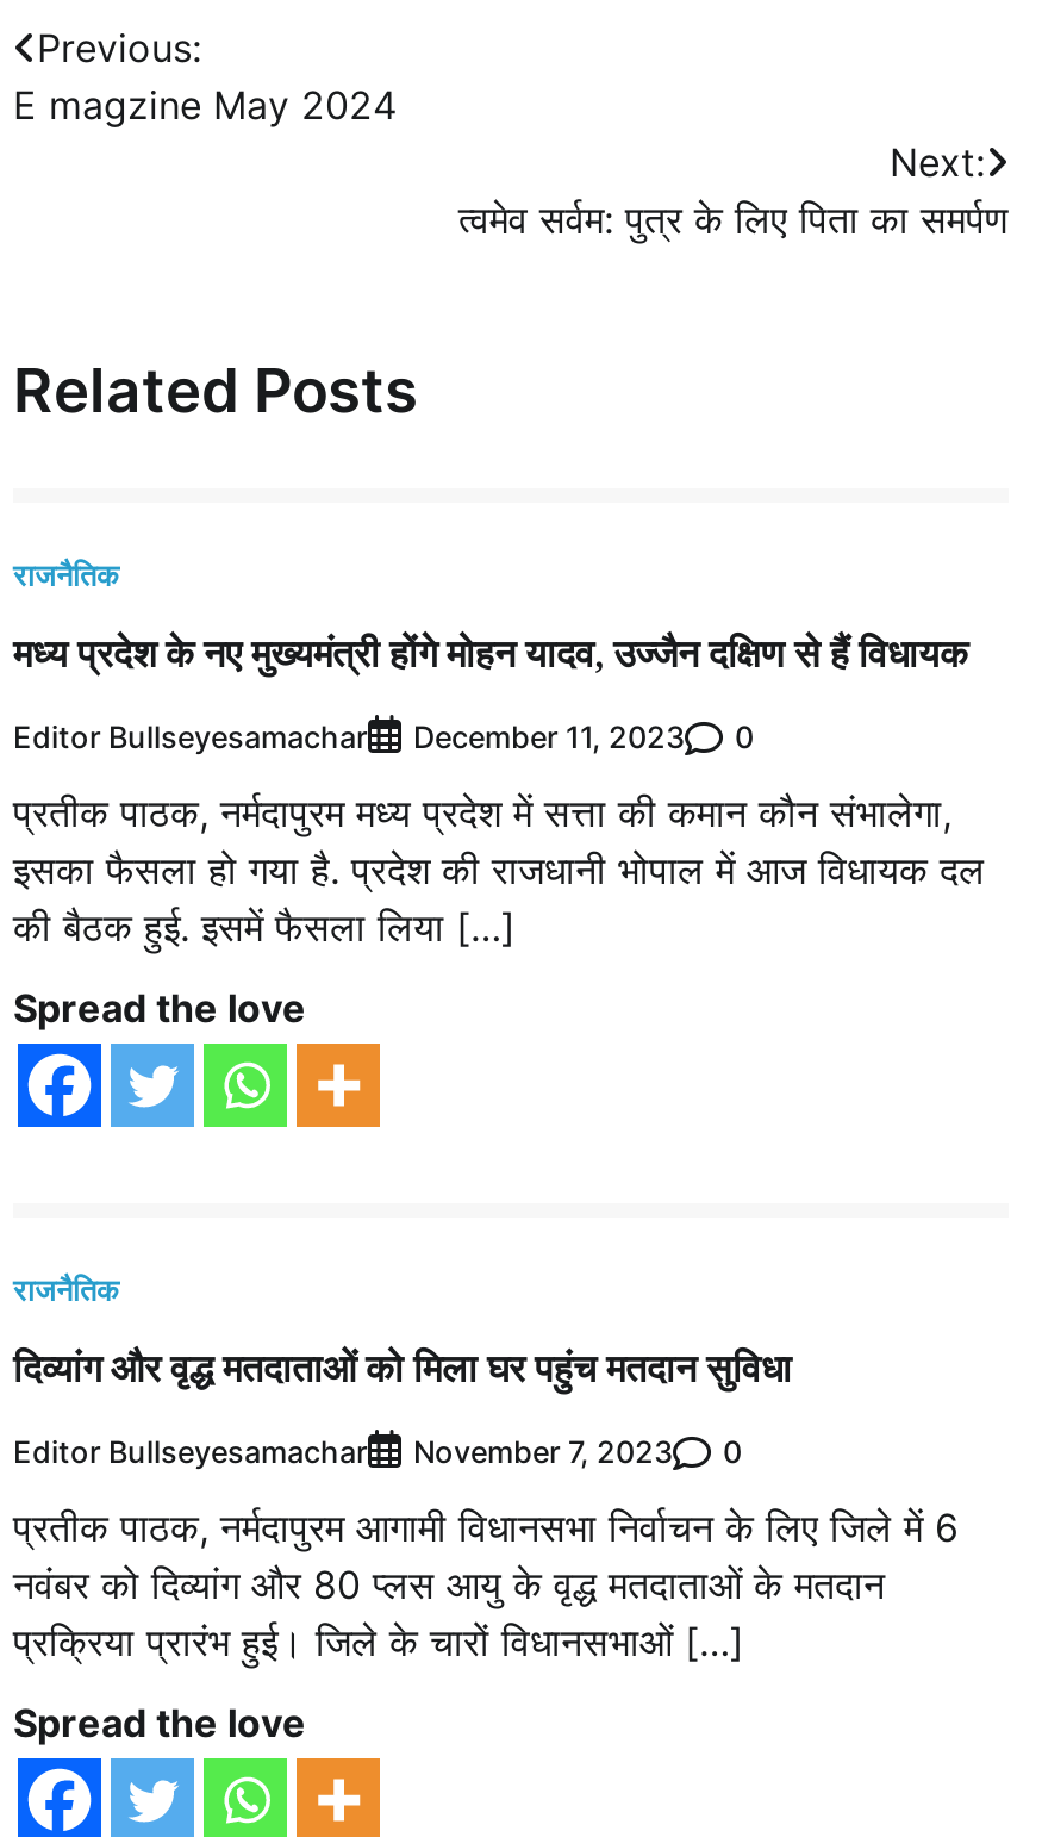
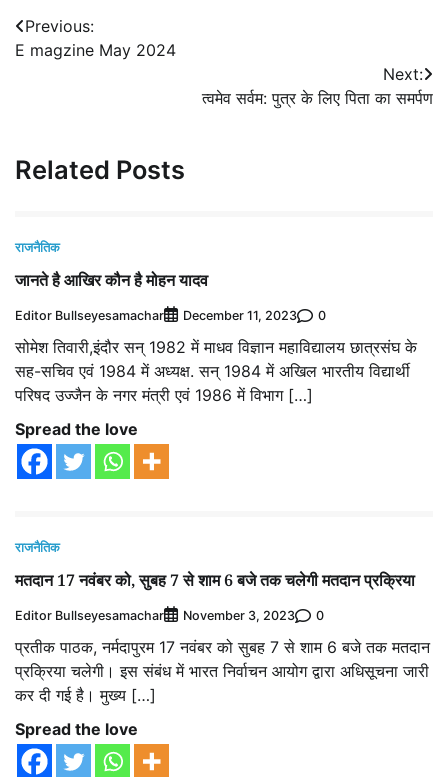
- मध्य प्रदेश के नए मुख्यमंत्री होंगे मोहन यादव, उज्जैन दक्षिण से हैं विधायक
+ जानते है आखिर कौन है मोहन यादव

- प्रतीक पाठक, नर्मदापुरम मध्य प्रदेश में सत्ता की कमान कौन संभालेगा,
- इसका फैसला हो गया है. प्रदेश की राजधानी भोपाल में आज विधायक दल
- की बैठक हुई. इसमें फैसला लिया […]
+ सोमेश तिवारी,इंदौर सन् 1982 में माधव विज्ञान महाविद्यालय छात्रसंघ के
+ सह-सचिव एवं 1984 में अध्यक्ष. सन् 1984 में अखिल भारतीय विद्यार्थी
+ परिषद उज्जैन के नगर मंत्री एवं 1986 में विभाग […]

- दिव्यांग और वृद्ध मतदाताओं को मिला घर पहुंच मतदान सुविधा
+ मतदान 17 नवंबर को, सुबह 7 से शाम 6 बजे तक चलेगी मतदान प्रक्रिया

- Editor Bullseyesamachar November 7, 2023 0
+ Editor Bullseyesamachar November 3, 2023 0

- प्रतीक पाठक, नर्मदापुरम आगामी विधानसभा निर्वाचन के लिए जिले में 6
- नवंबर को दिव्यांग और 80 प्लस आयु के वृद्ध मतदाताओं के मतदान
- प्रक्रिया प्रारंभ हुई। जिले के चारों विधानसभाओं […]
+ प्रतीक पाठक, नर्मदापुरम 17 नवंबर को सुबह 7 से शाम 6 बजे तक मतदान
+ प्रक्रिया चलेगी। इस संबंध में भारत निर्वाचन आयोग द्वारा अधिसूचना जारी
+ कर दी गई है। मुख्य […]
